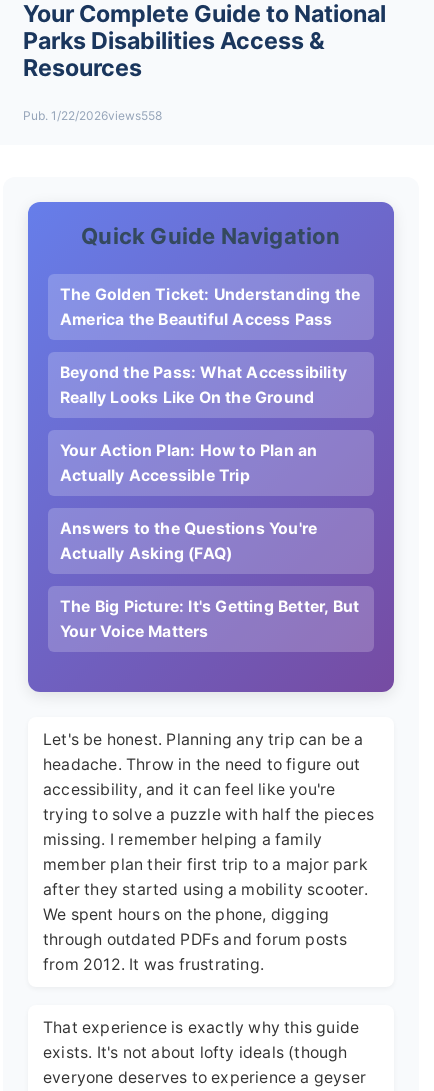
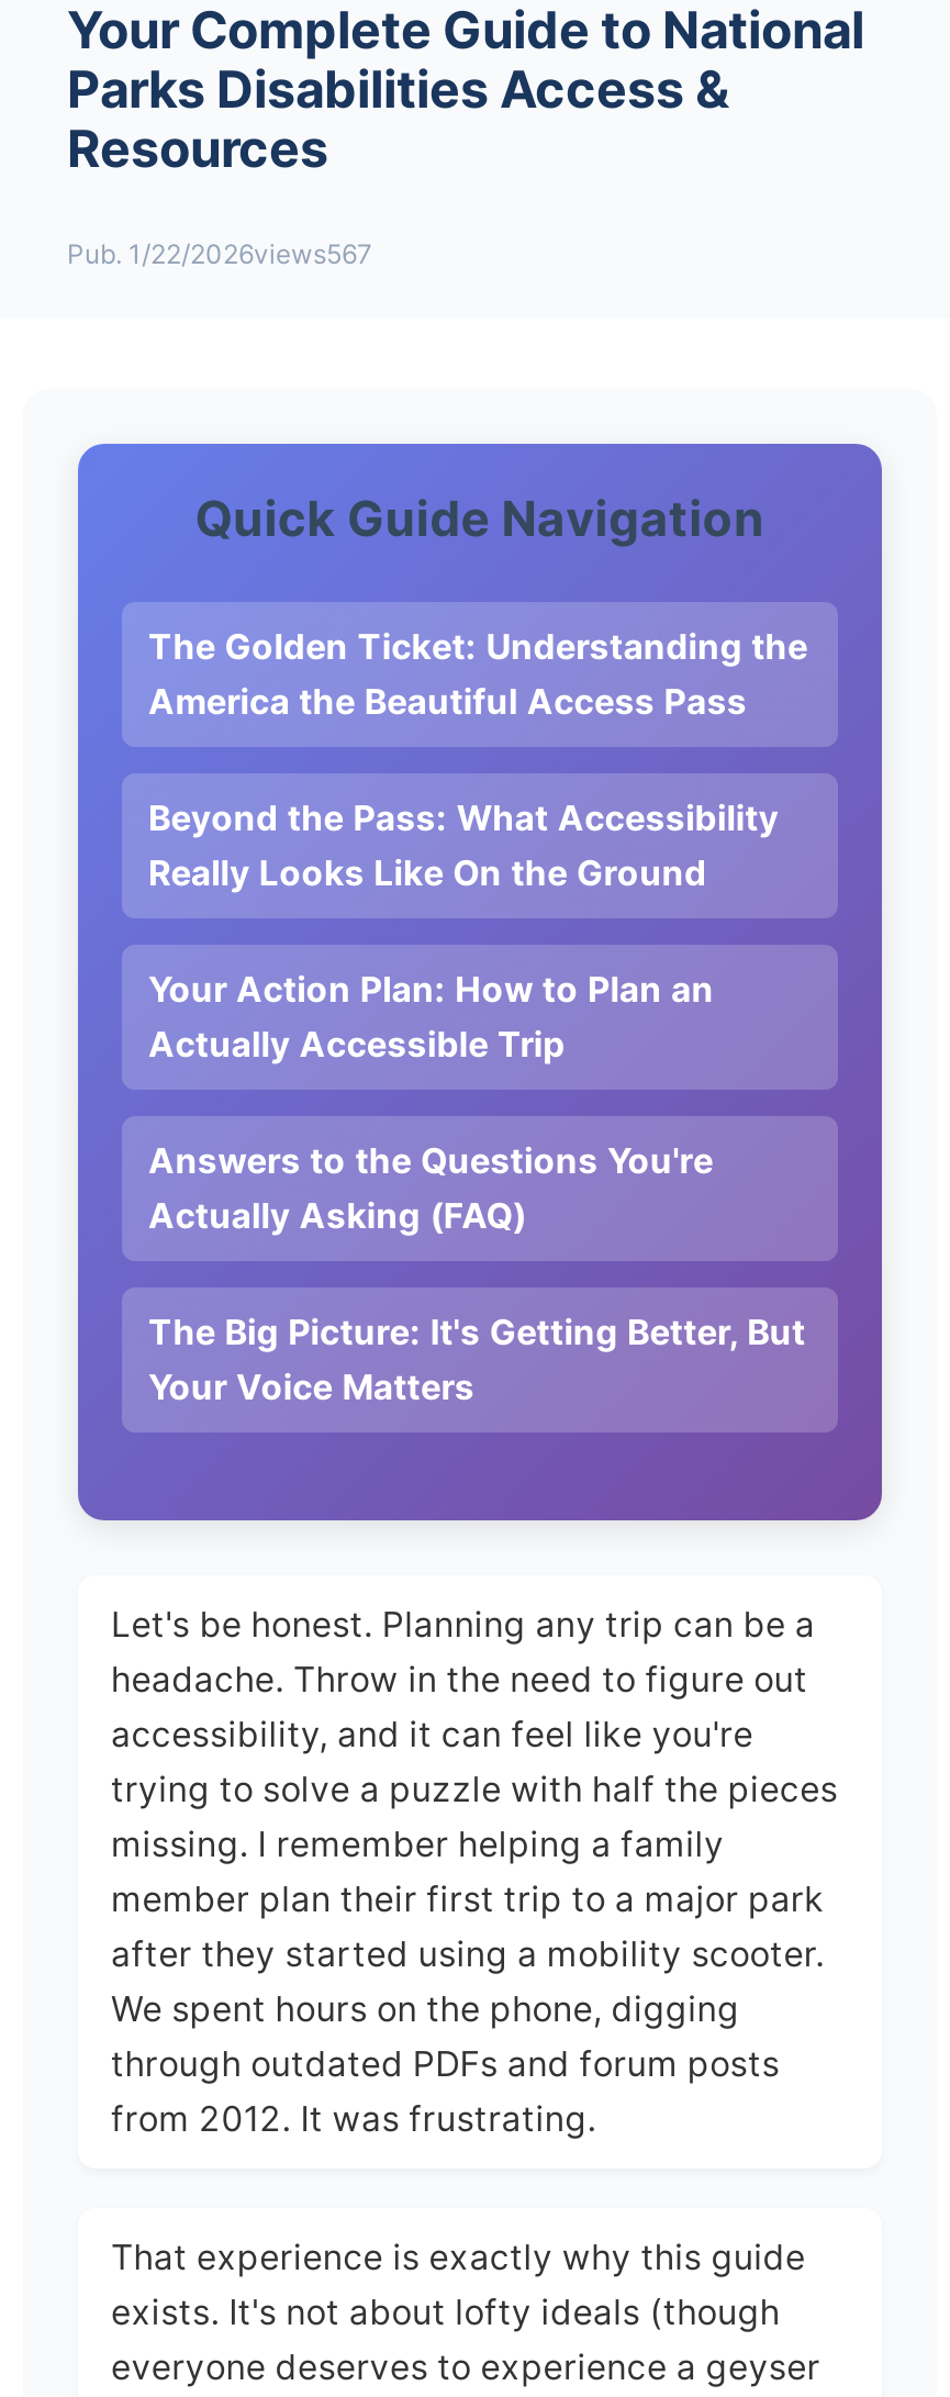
- Pub. 1/22/2026views558
+ Pub. 1/22/2026views567
